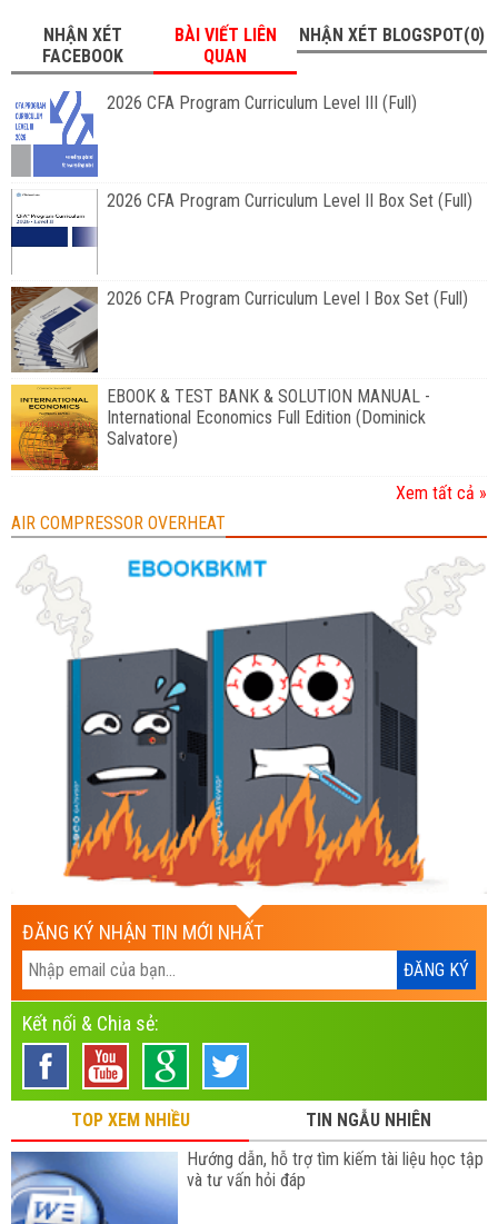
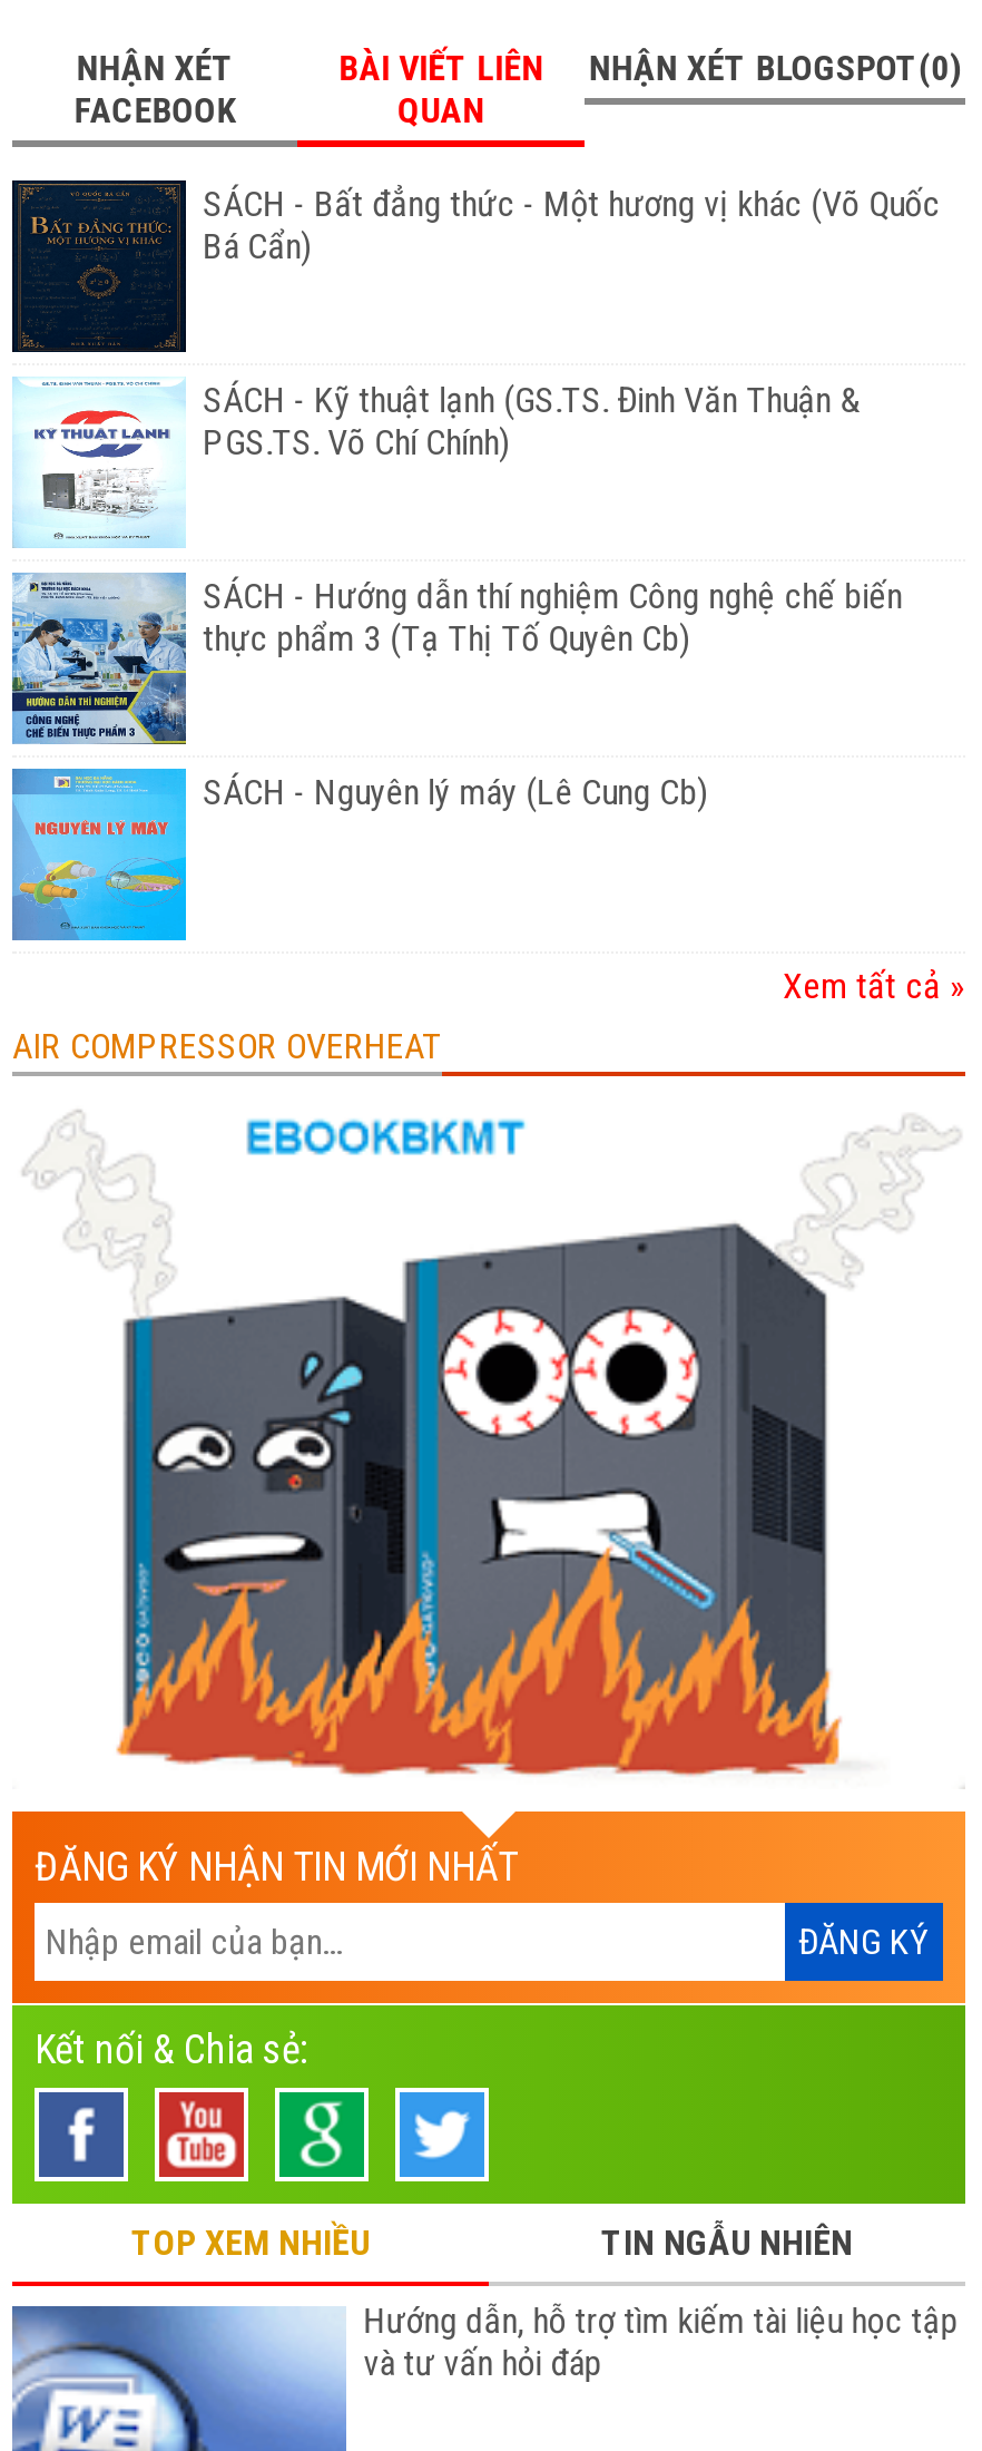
- [image]
- 2026 CFA Program Curriculum Level III (Full)
+ [image]
+ SÁCH - Bất đẳng thức - Một hương vị khác (Võ Quốc
+ Bá Cẩn)

- [image]
- 2026 CFA Program Curriculum Level II Box Set (Full)
+ [image]
+ SÁCH - Kỹ thuật lạnh (GS.TS. Đinh Văn Thuận &
+ PGS.TS. Võ Chí Chính)

- [image]
- 2026 CFA Program Curriculum Level I Box Set (Full)
+ [image]
+ SÁCH - Hướng dẫn thí nghiệm Công nghệ chế biến
+ thực phẩm 3 (Tạ Thị Tố Quyên Cb)

- [image]
- EBOOK & TEST BANK & SOLUTION MANUAL -
- International Economics Full Edition (Dominick
- Salvatore)
+ [image]
+ SÁCH - Nguyên lý máy (Lê Cung Cb)
